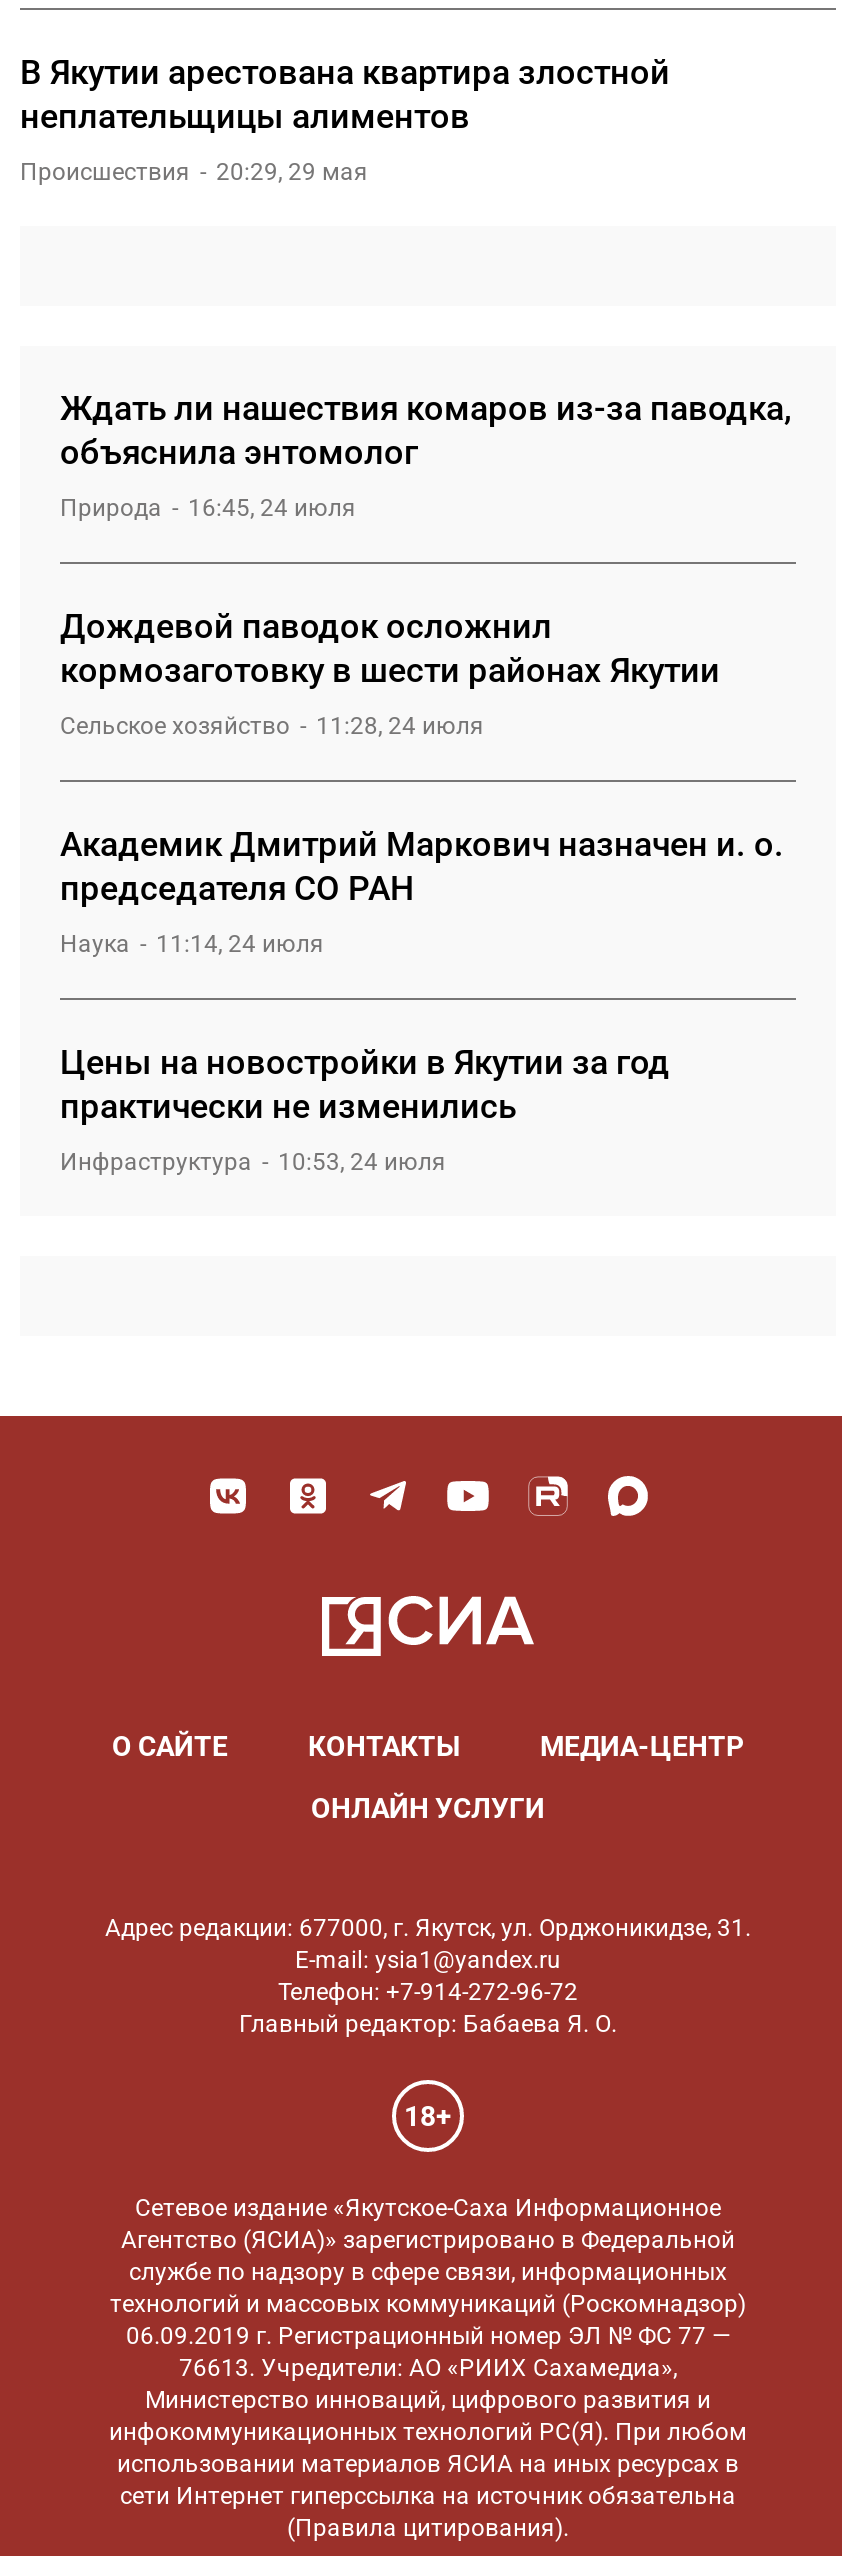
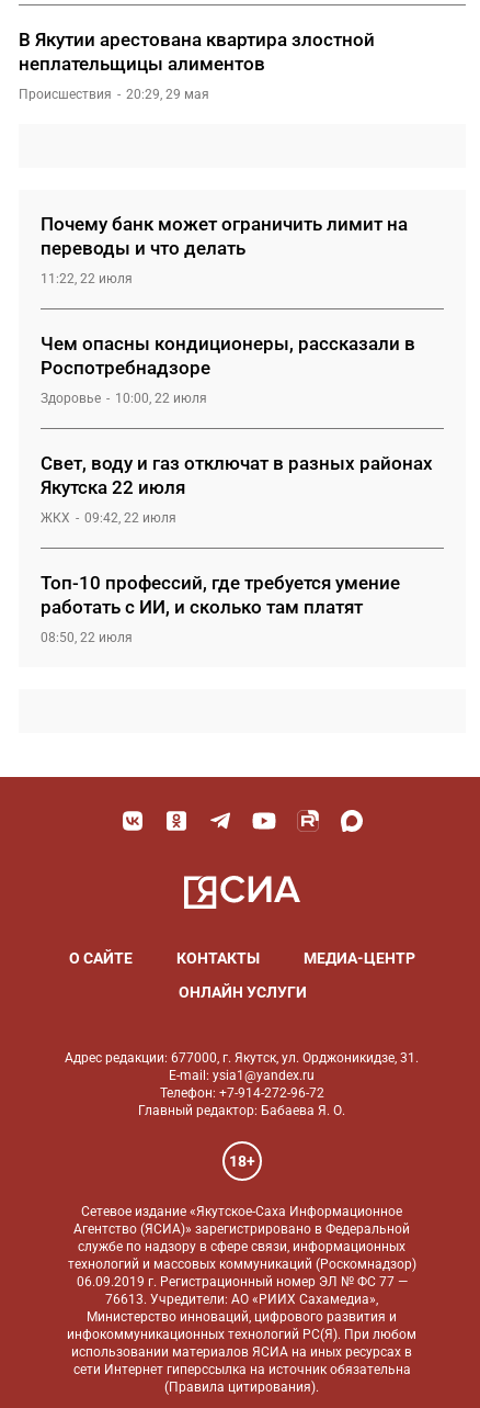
- Ждать ли нашествия комаров из-за паводка,
- объяснила энтомолог
+ Почему банк может ограничить лимит на
+ переводы и что делать

- Природа
- 16:45, 24 июля
+ 11:22, 22 июля

- Дождевой паводок осложнил
- кормозаготовку в шести районах Якутии
+ Чем опасны кондиционеры, рассказали в
+ Роспотребнадзоре

- Сельское хозяйство
- 11:28, 24 июля
+ Здоровье
+ 10:00, 22 июля

- Академик Дмитрий Маркович назначен и. о.
- председателя СО РАН
+ Свет, воду и газ отключат в разных районах
+ Якутска 22 июля

- Наука
- 11:14, 24 июля
+ ЖКХ
+ 09:42, 22 июля

- Цены на новостройки в Якутии за год
- практически не изменились
+ Топ-10 профессий, где требуется умение
+ работать с ИИ, и сколько там платят

- Инфраструктура
- 10:53, 24 июля
+ 08:50, 22 июля
